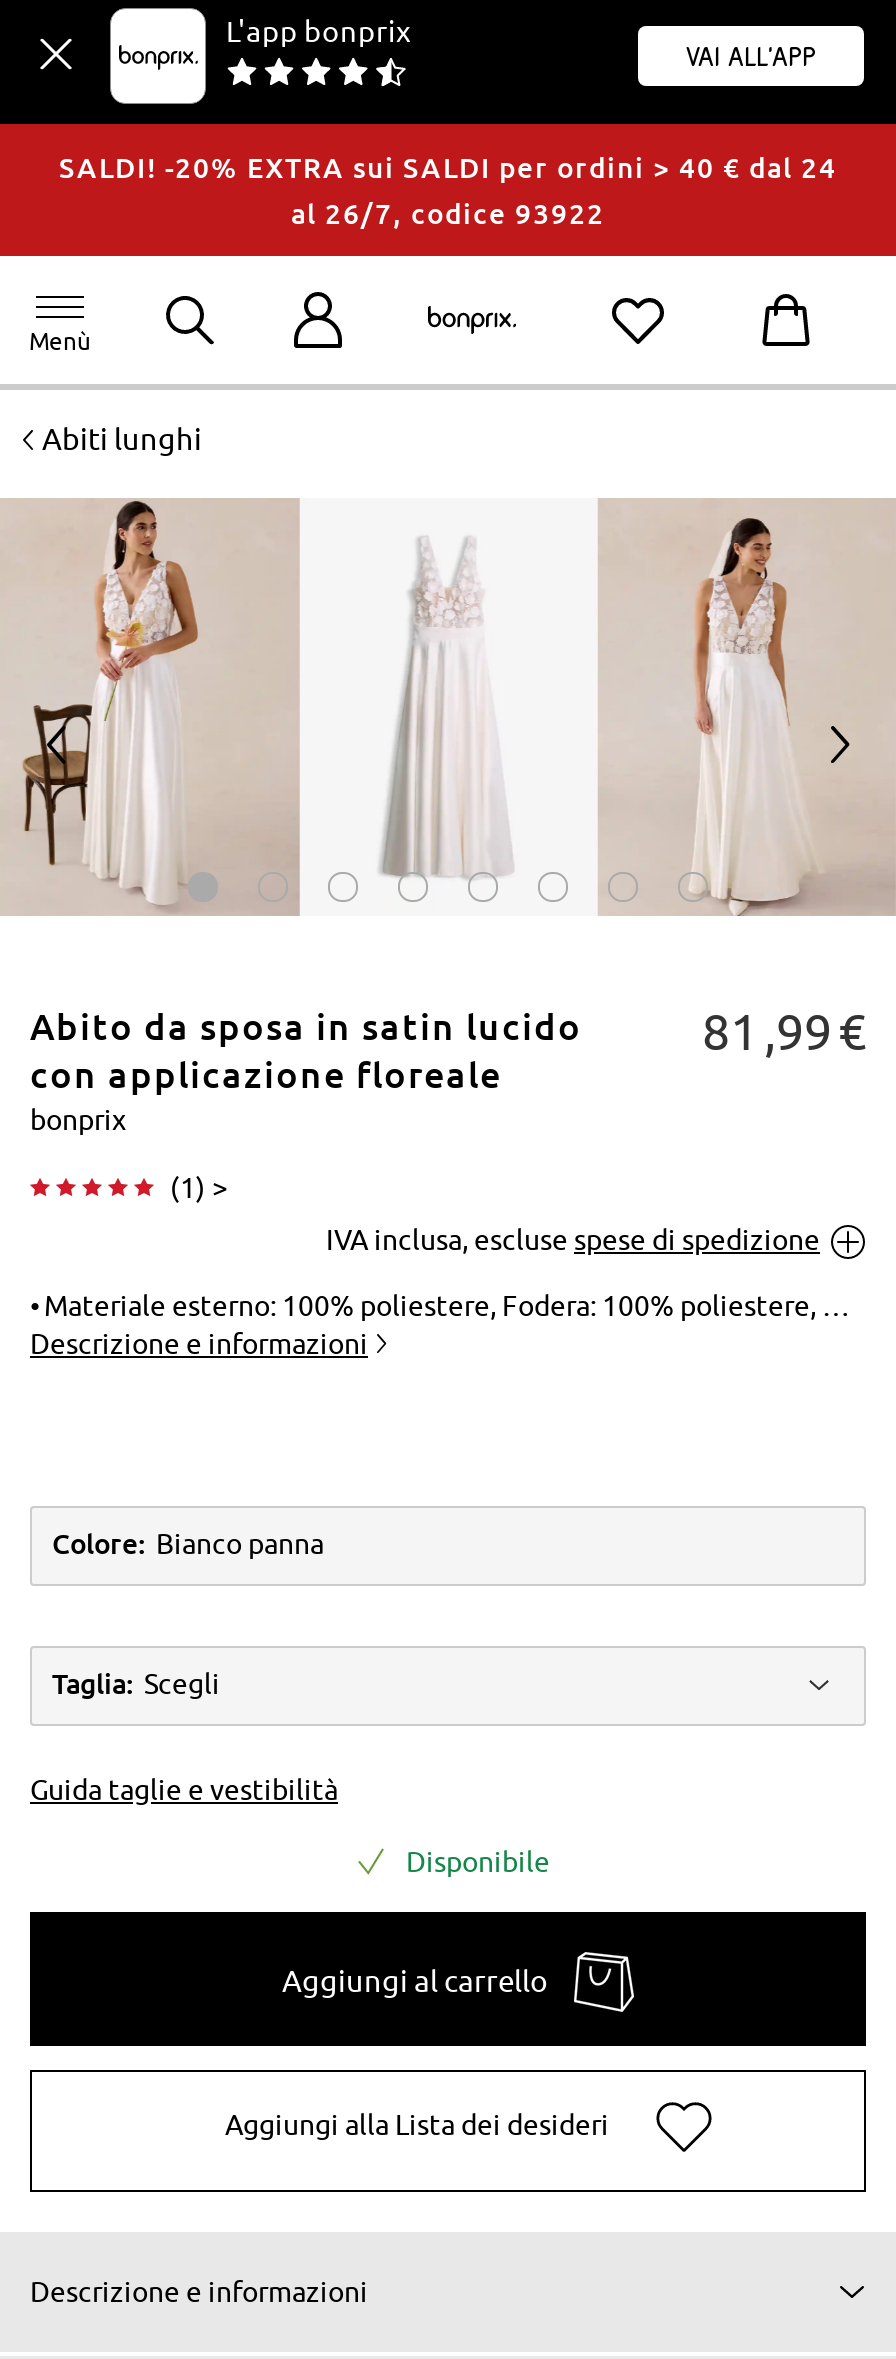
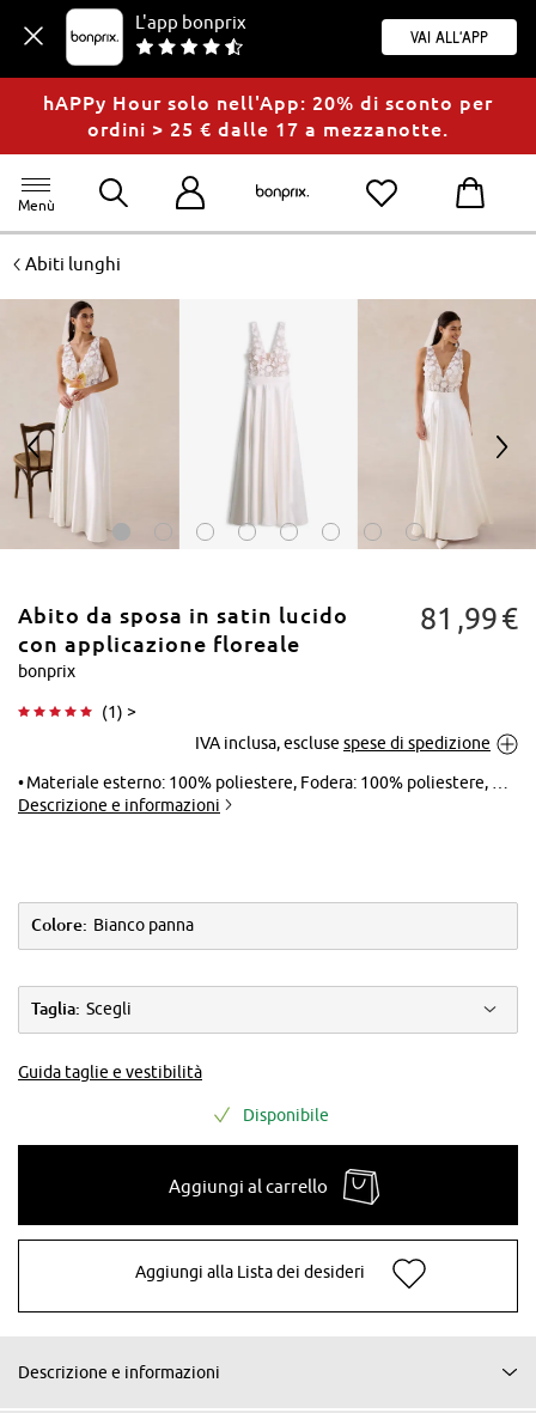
- SALDI! -20% EXTRA sui SALDI per ordini > 40 € dal 24
- al 26/7, codice 93922
+ hAPPy Hour solo nell'App: 20% di sconto per
+ ordini > 25 € dalle 17 a mezzanotte.
